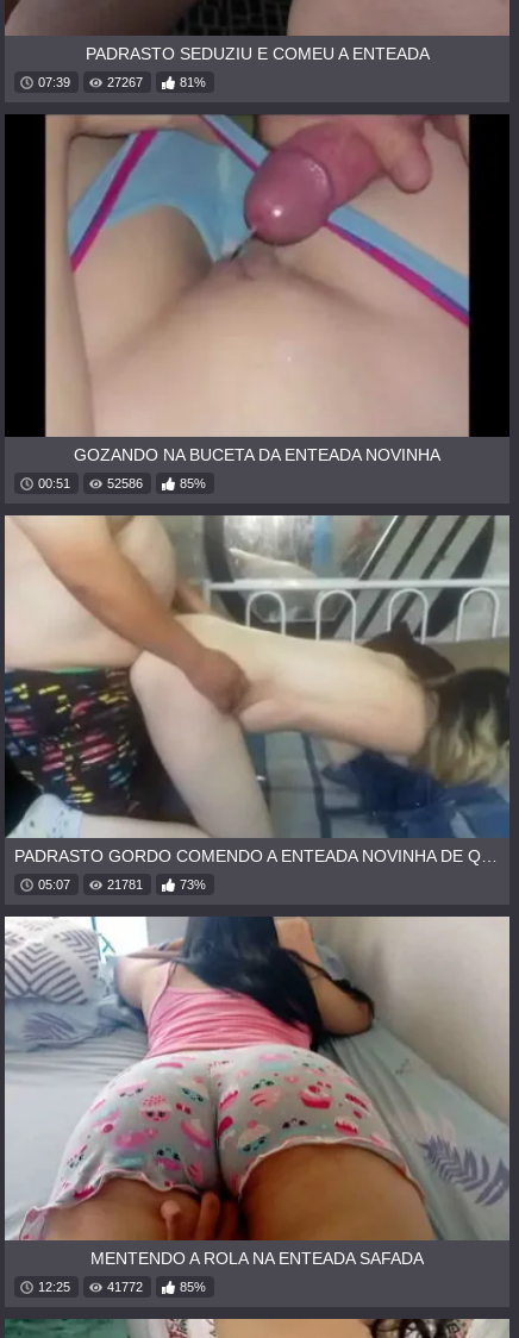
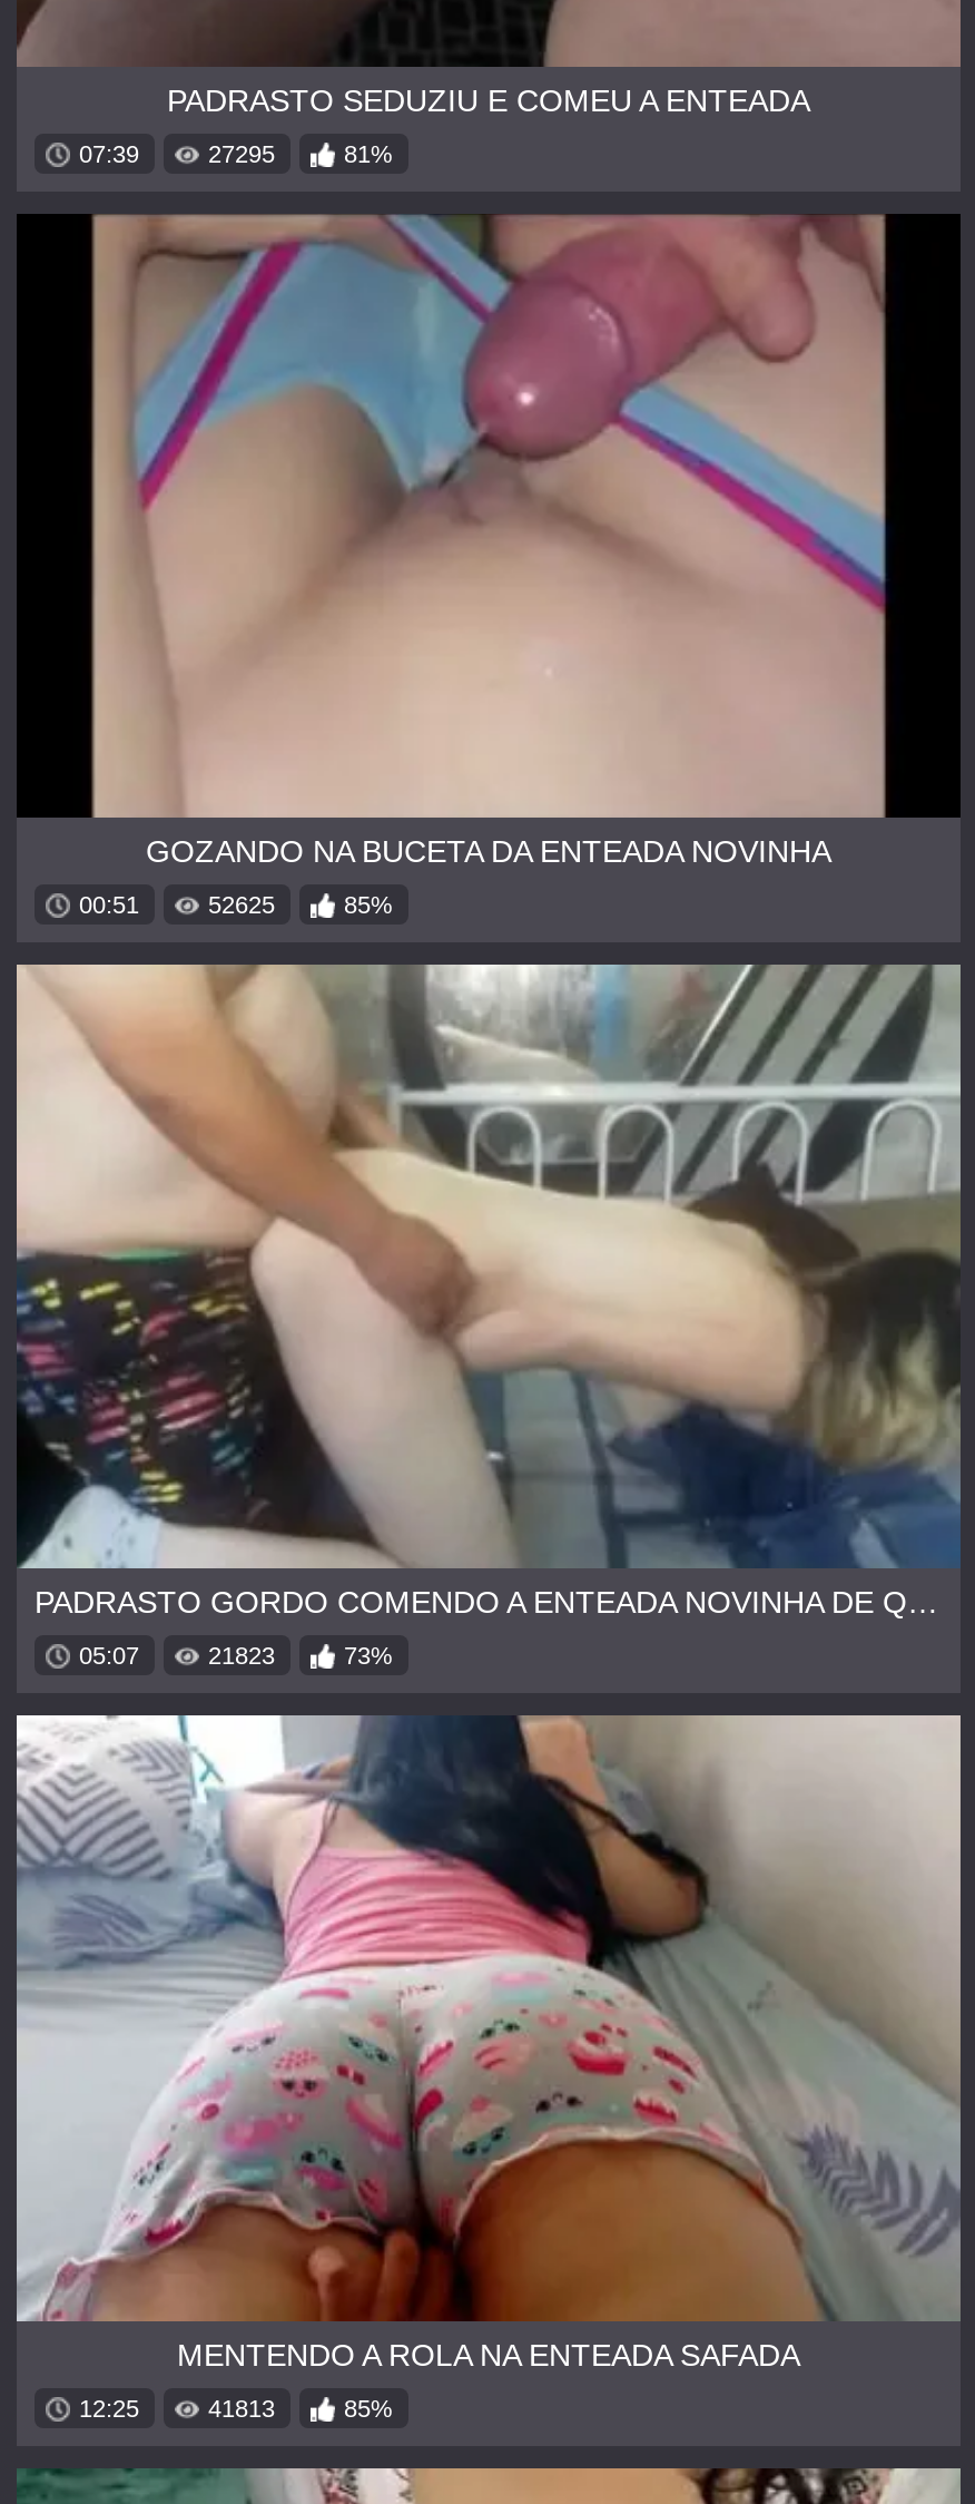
- 27267
+ 27295

- 52586
+ 52625

- 21781
+ 21823

- 41772
+ 41813
